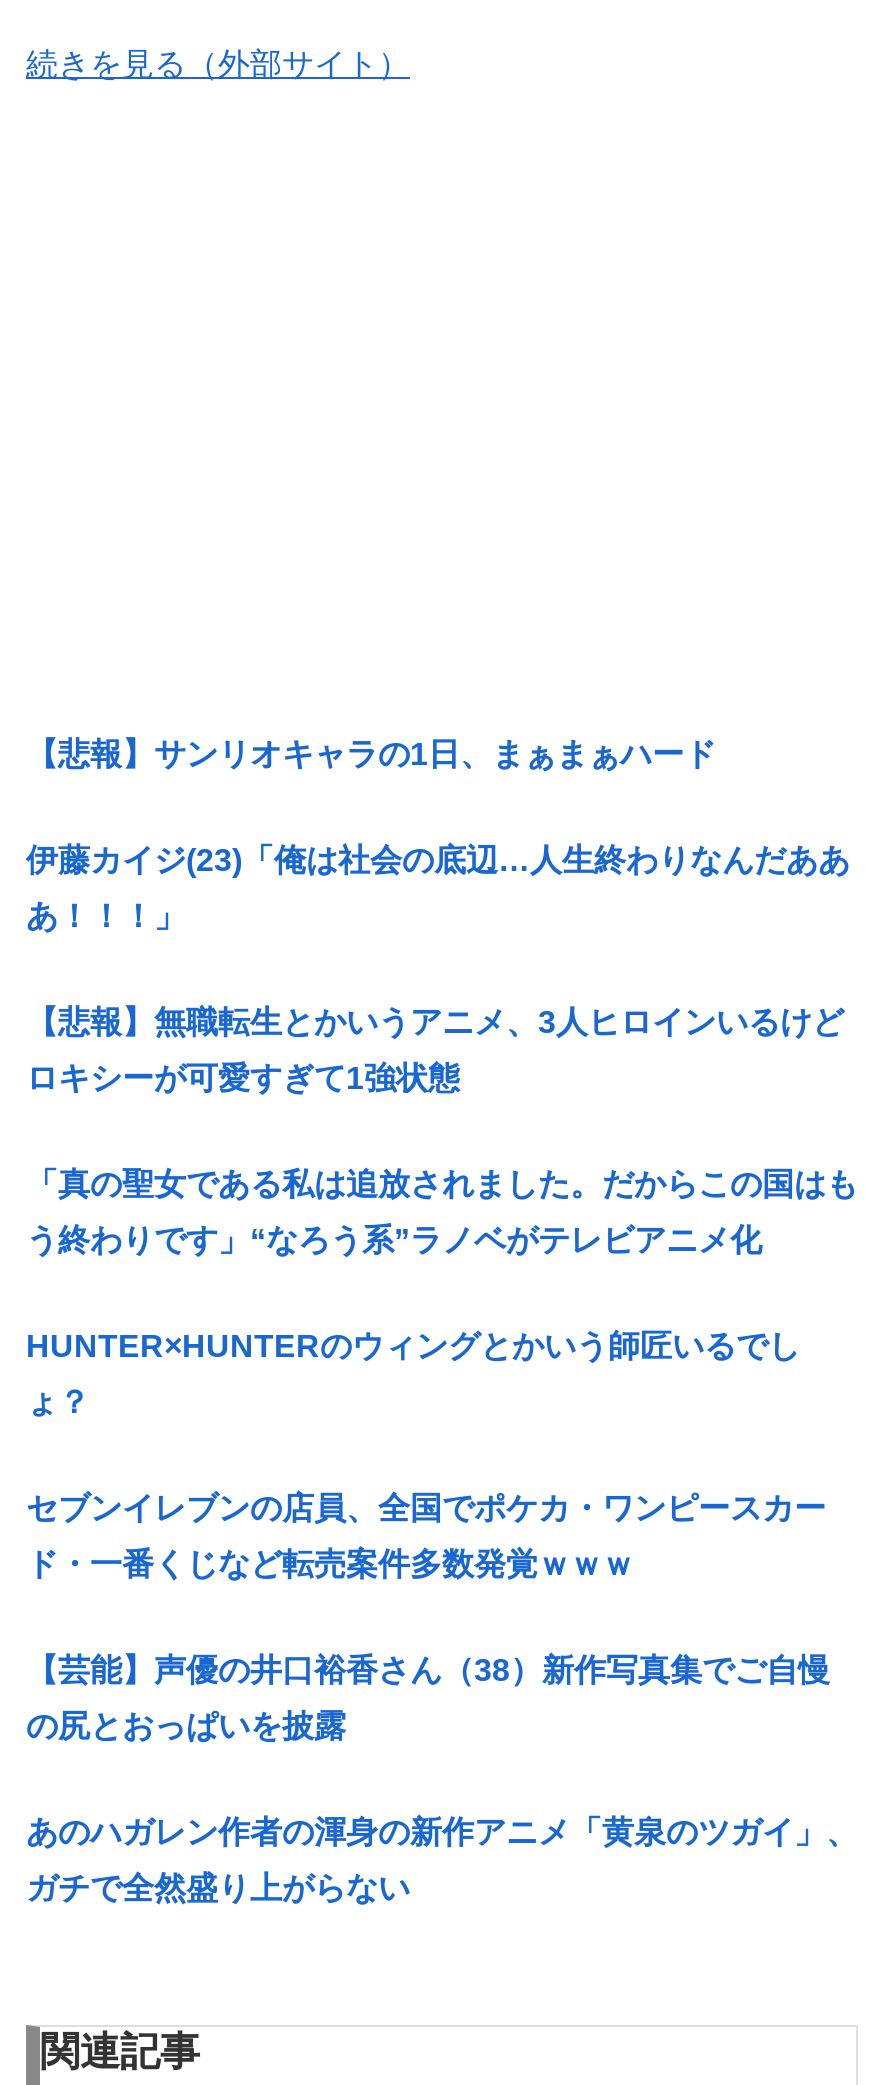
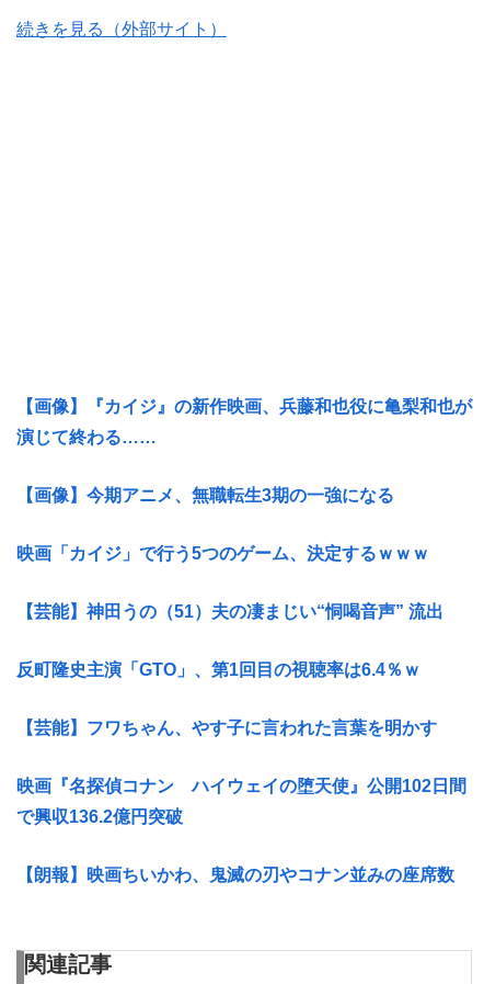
- 【悲報】サンリオキャラの1日、まぁまぁハード
- 伊藤カイジ(23)「俺は社会の底辺…人生終わりなんだああ
- あ！！！」
- 【悲報】無職転生とかいうアニメ、3人ヒロインいるけど
- ロキシーが可愛すぎて1強状態
- 「真の聖女である私は追放されました。だからこの国はも
- う終わりです」“なろう系”ラノベがテレビアニメ化
- HUNTER×HUNTERのウィングとかいう師匠いるでし
- ょ？
- セブンイレブンの店員、全国でポケカ・ワンピースカー
- ド・一番くじなど転売案件多数発覚ｗｗｗ
- 【芸能】声優の井口裕香さん（38）新作写真集でご自慢
- の尻とおっぱいを披露
- あのハガレン作者の渾身の新作アニメ「黄泉のツガイ」、
- ガチで全然盛り上がらない
+ 【画像】『カイジ』の新作映画、兵藤和也役に亀梨和也が
+ 演じて終わる……
+ 【画像】今期アニメ、無職転生3期の一強になる
+ 映画「カイジ」で行う5つのゲーム、決定するｗｗｗ
+ 【芸能】神田うの（51）夫の凄まじい“恫喝音声” 流出
+ 反町隆史主演「GTO」、第1回目の視聴率は6.4％ｗ
+ 【芸能】フワちゃん、やす子に言われた言葉を明かす
+ 映画『名探偵コナン ハイウェイの堕天使』公開102日間
+ で興収136.2億円突破
+ 【朗報】映画ちいかわ、鬼滅の刃やコナン並みの座席数
